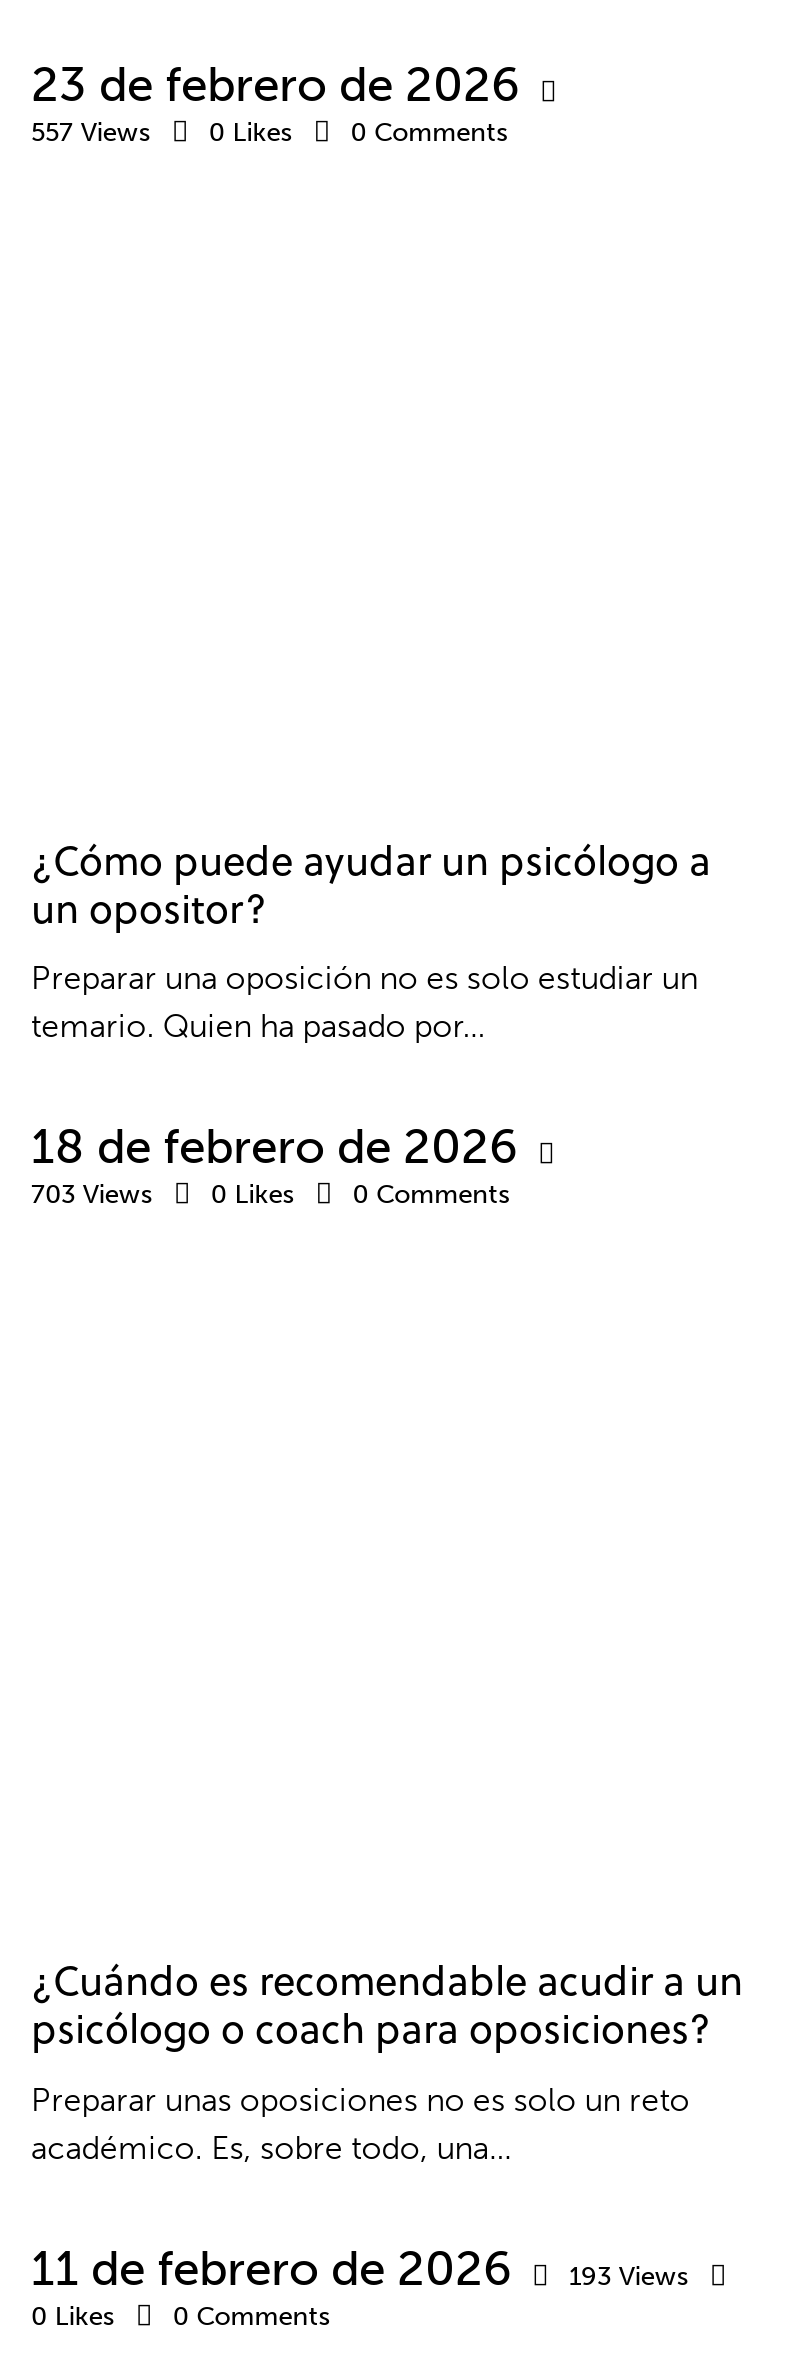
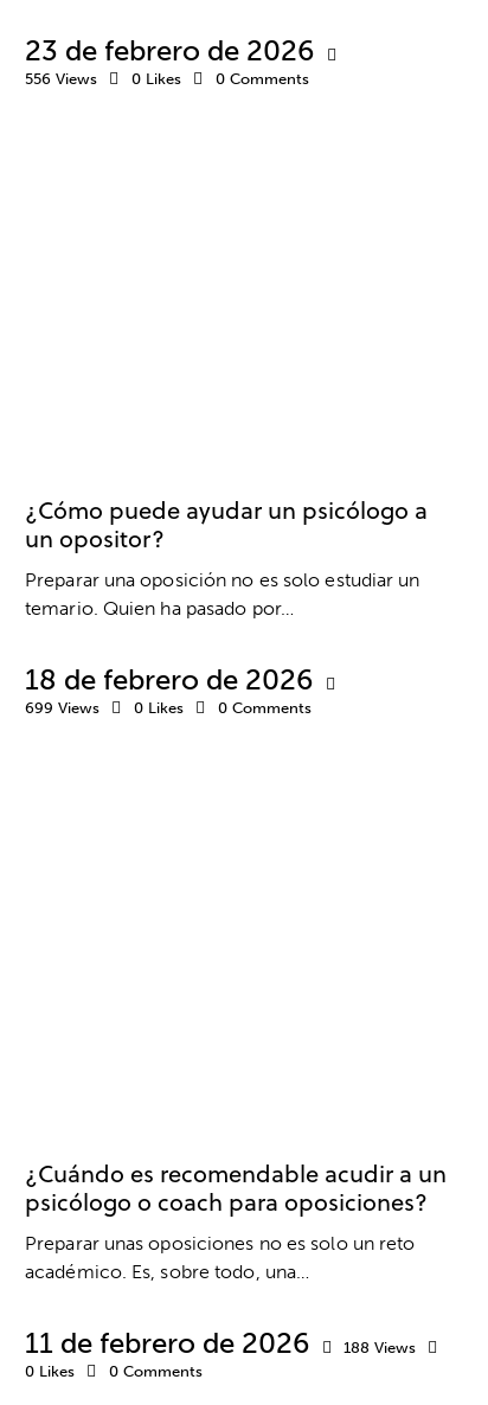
- 557 Views 0 Likes 0 Comments
+ 556 Views 0 Likes 0 Comments

- 703 Views 0 Likes 0 Comments
+ 699 Views 0 Likes 0 Comments

- 11 de febrero de 2026 193 Views
+ 11 de febrero de 2026 188 Views
